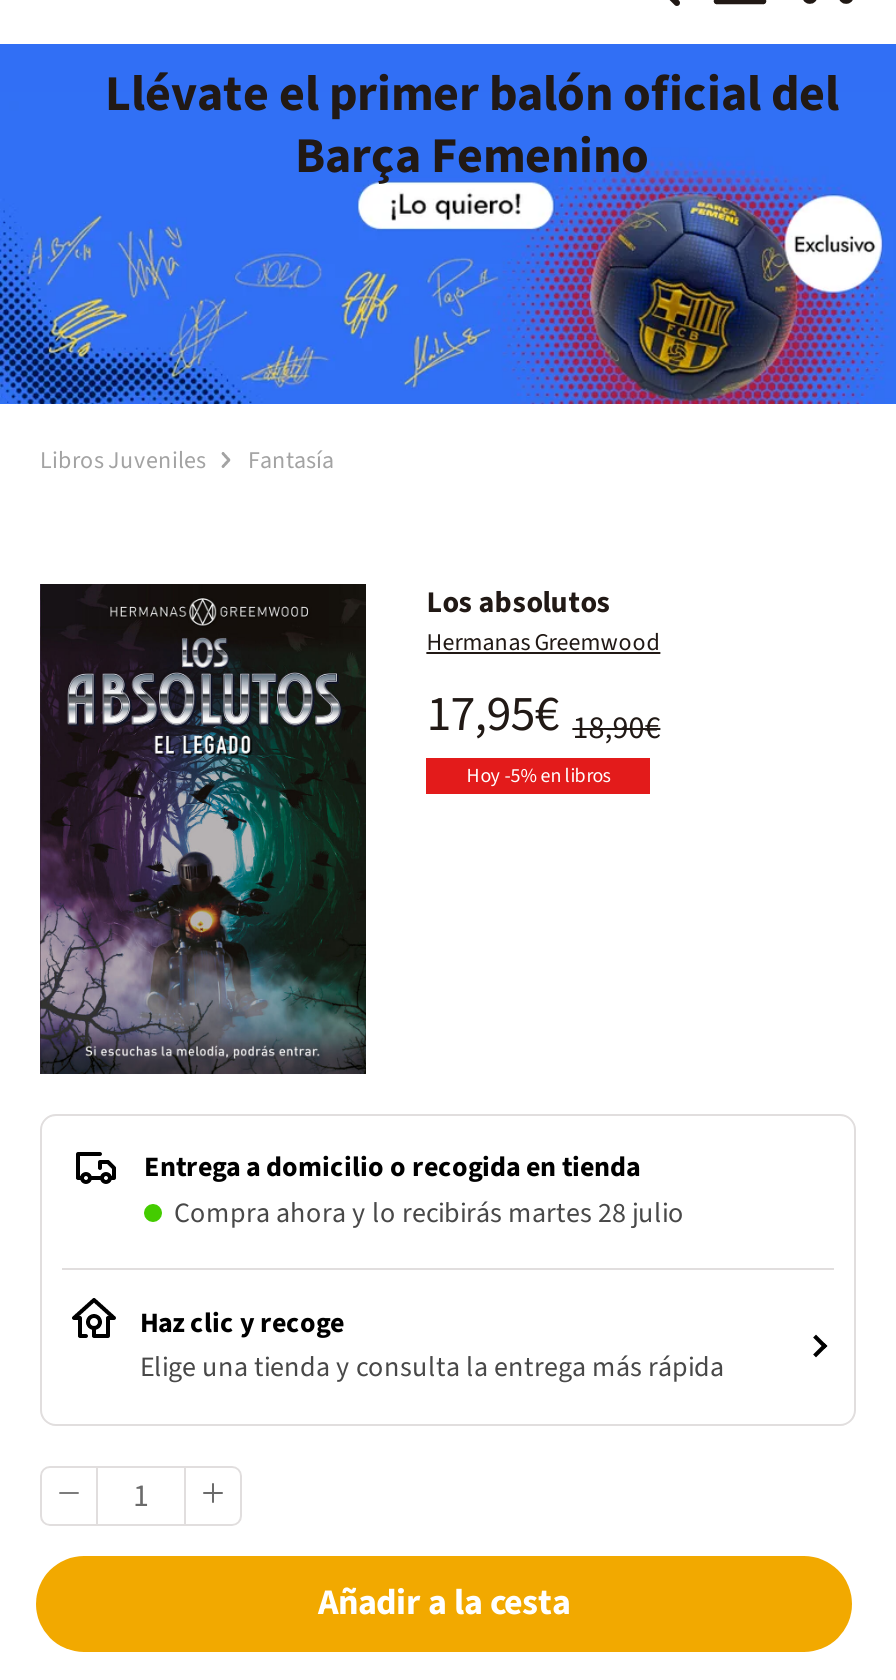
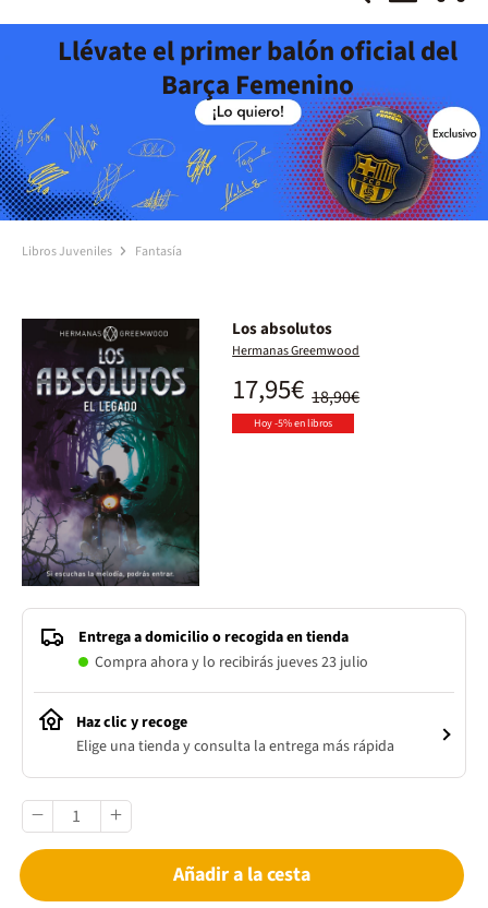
- Compra ahora y lo recibirás martes 28 julio
+ Compra ahora y lo recibirás jueves 23 julio
